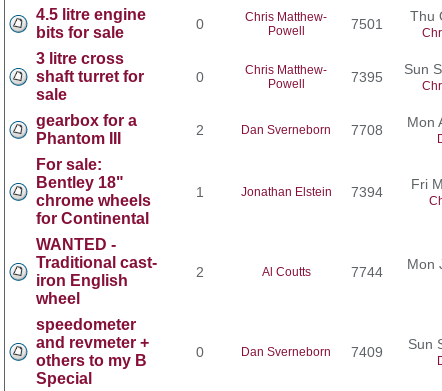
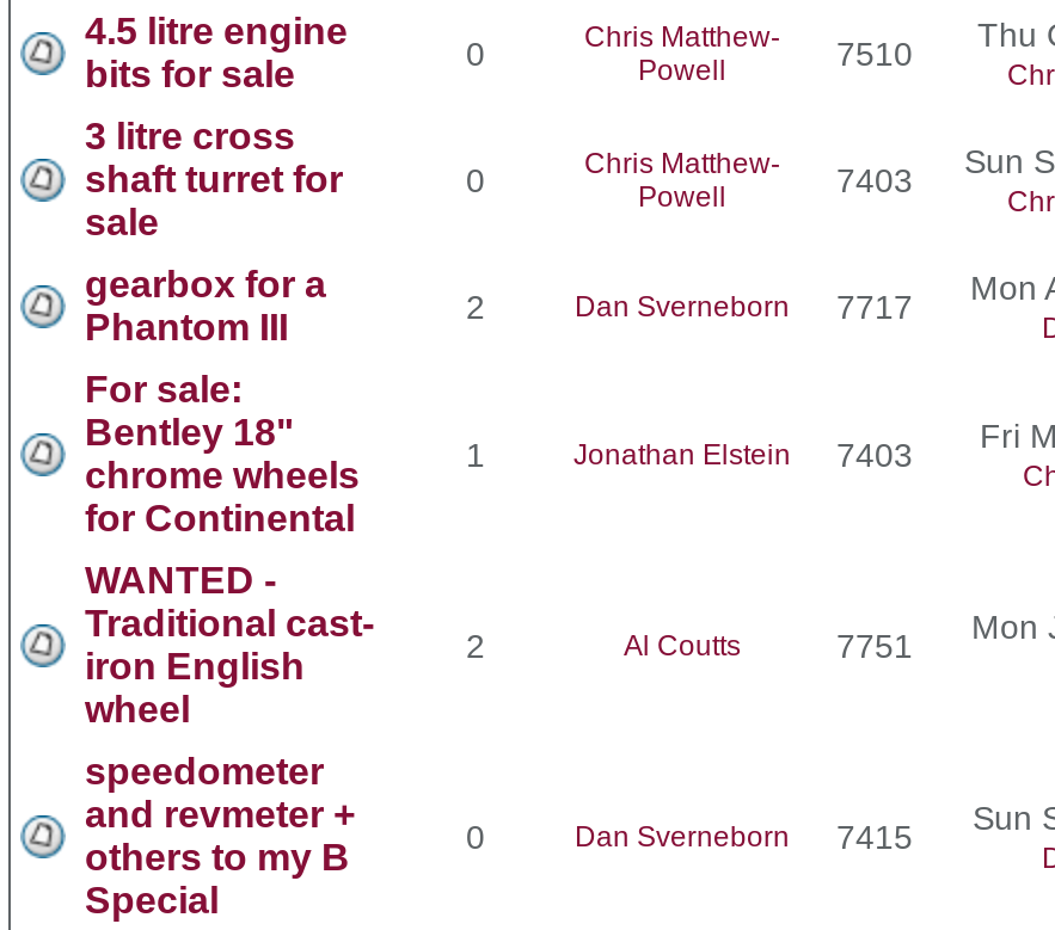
- 7501
+ 7510

- 7395
+ 7403

- Dan Sverneborn 7708
+ Dan Sverneborn 7717

- 7394
+ 7403

- 7744
+ 7751

- 7409
+ 7415
